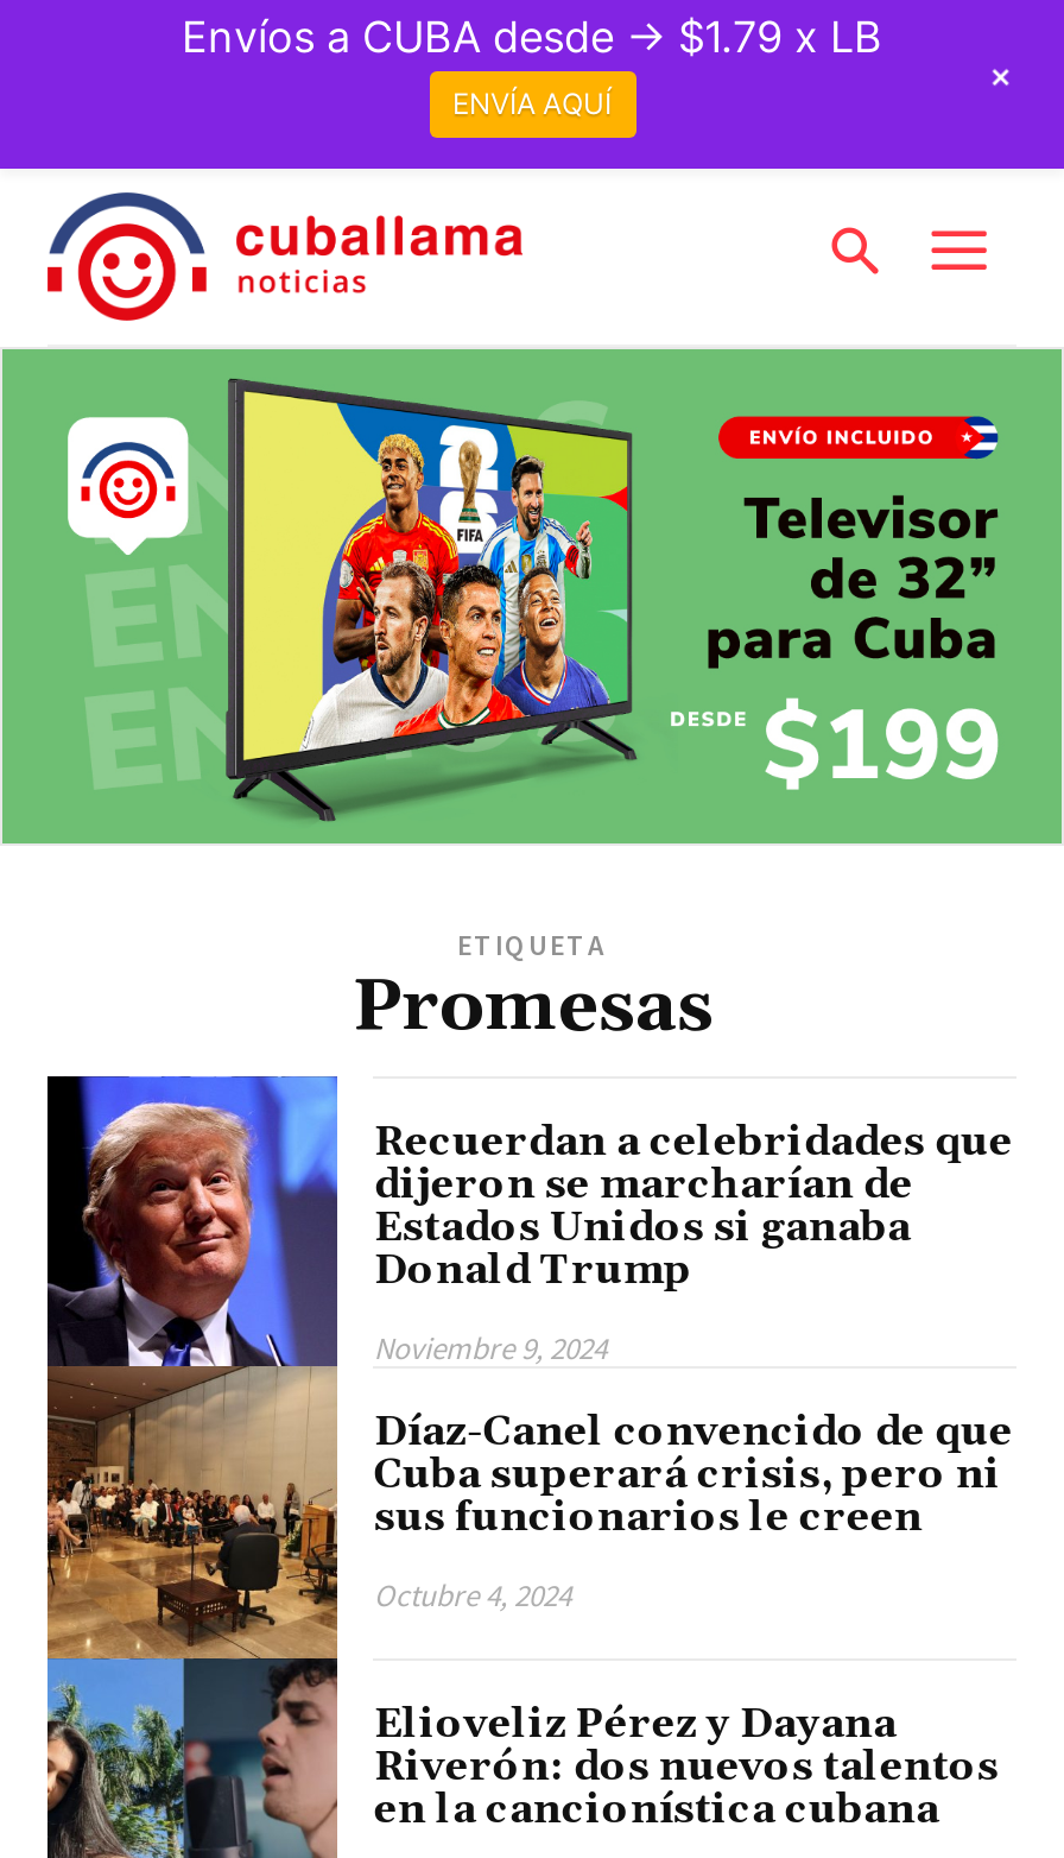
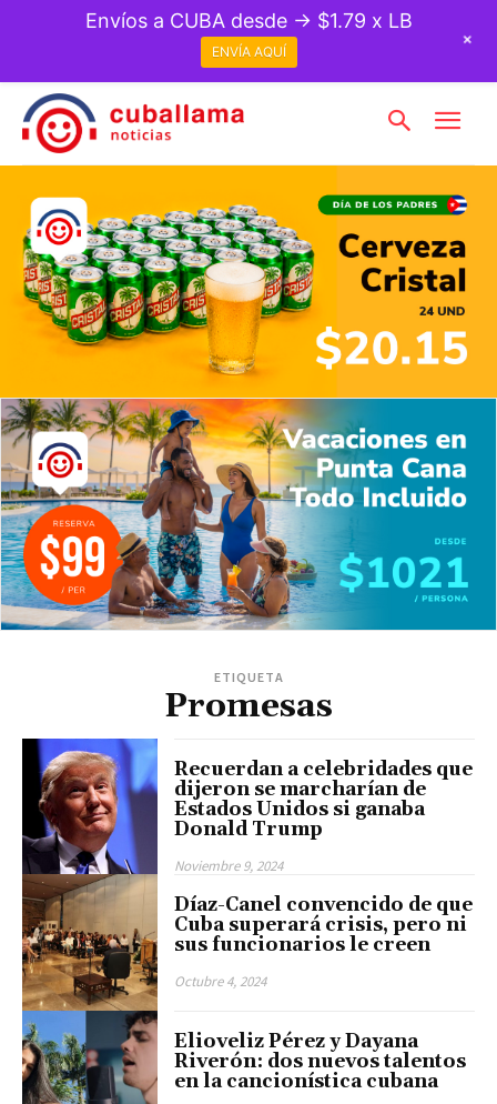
- [image]
+ [image]
